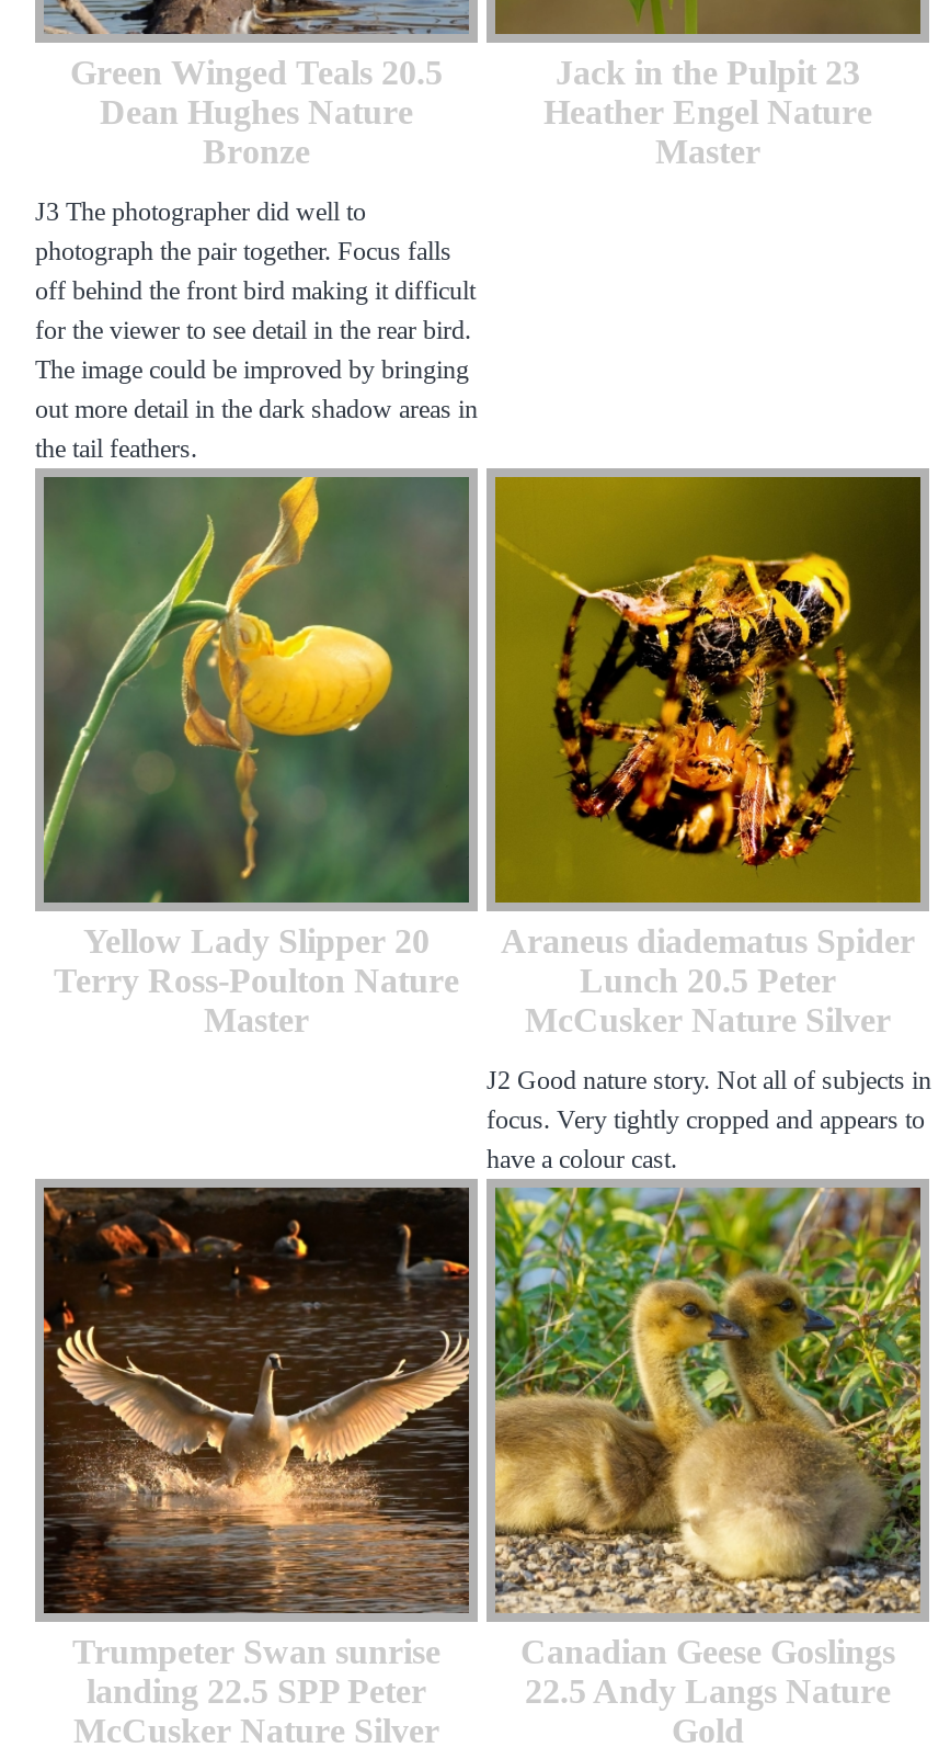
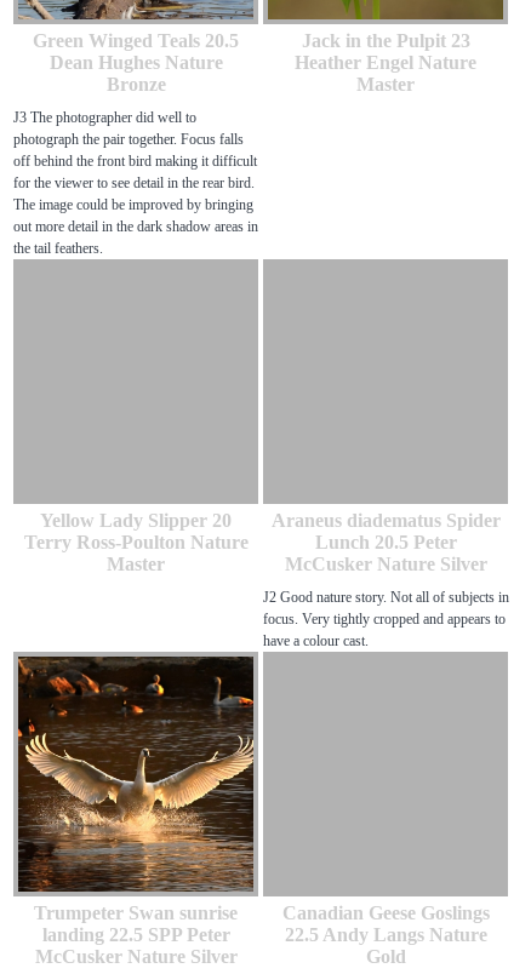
- [image]

- [image]

- [image]
